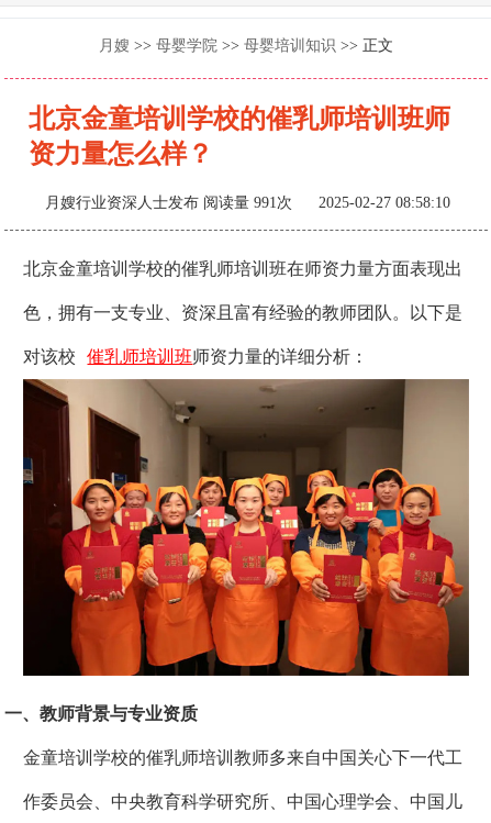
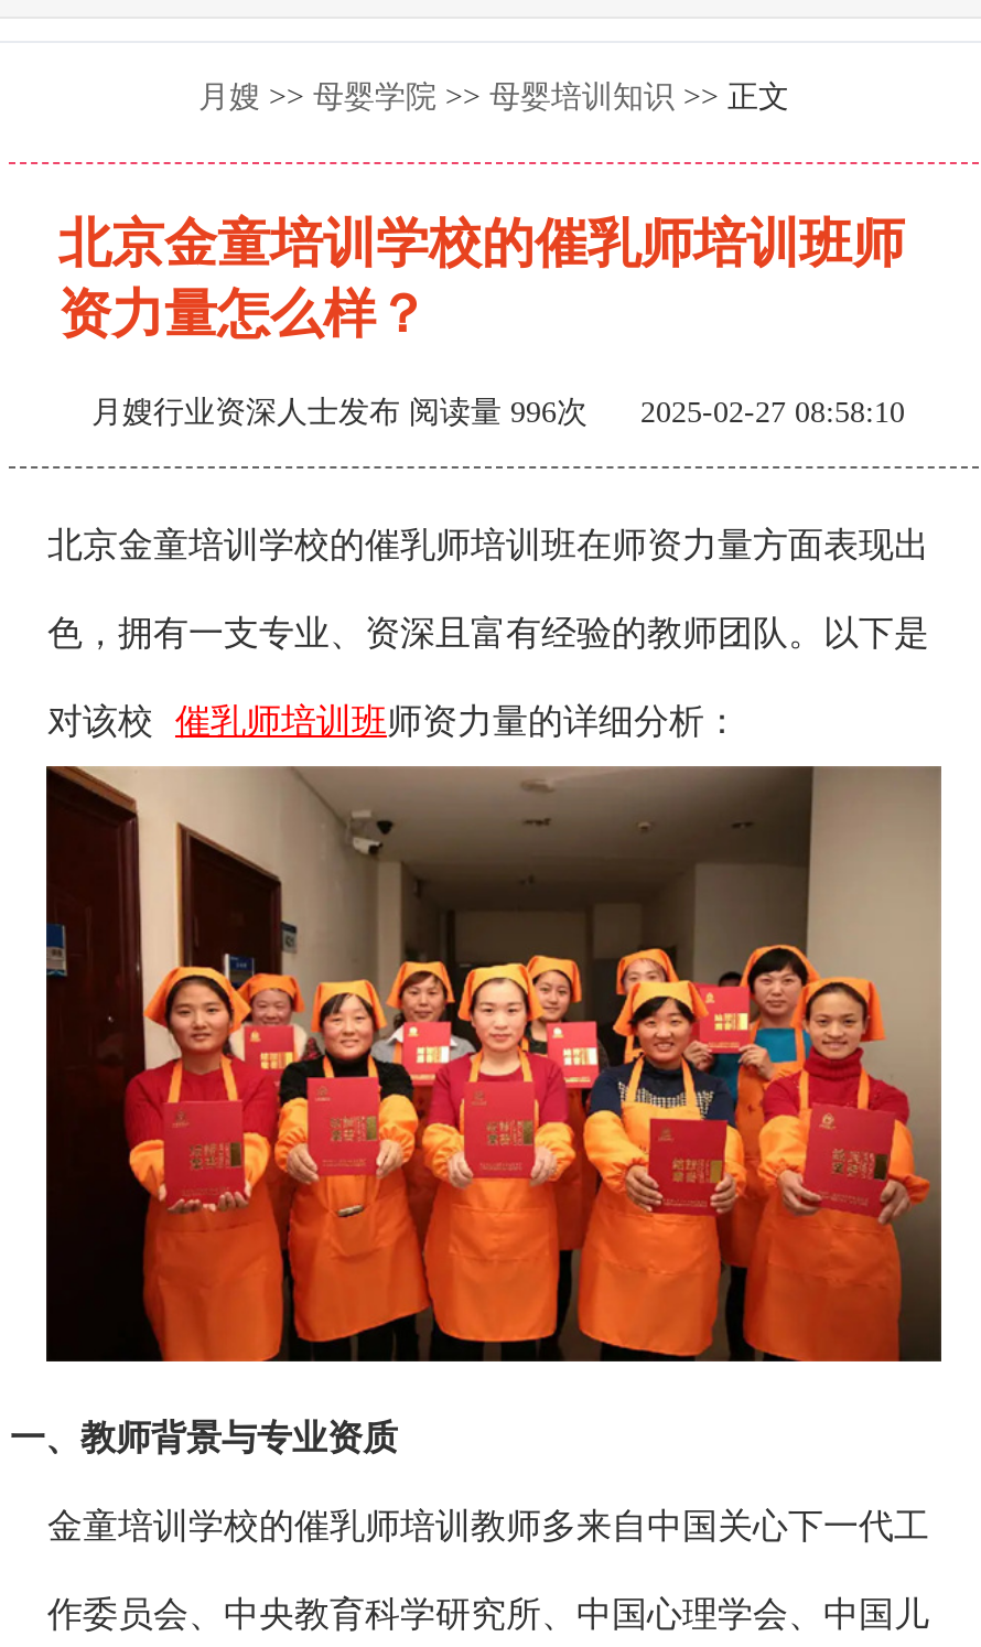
- 月嫂行业资深人士发布阅读量 991次 2025-02-27 08:58:10
+ 月嫂行业资深人士发布阅读量 996次 2025-02-27 08:58:10
